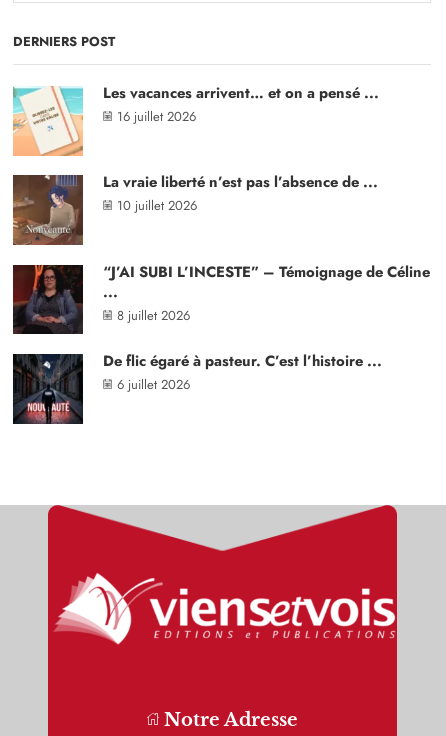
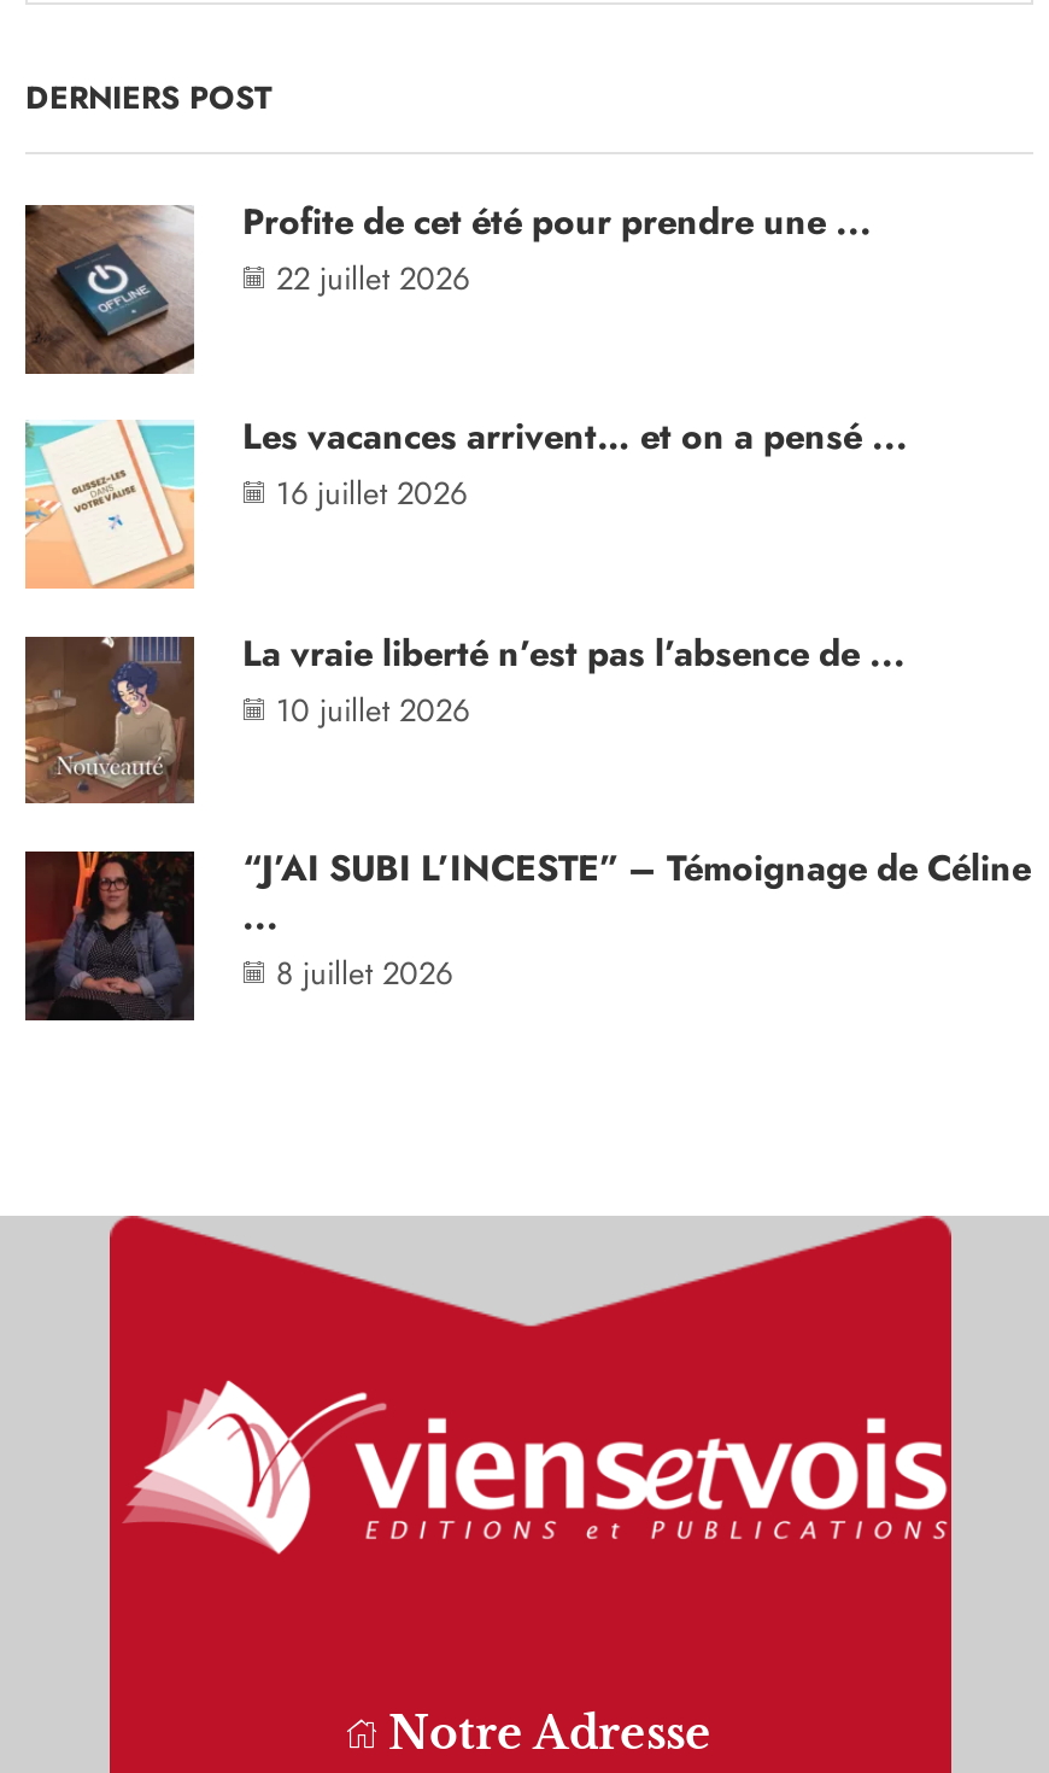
+ [image]
+ Profite de cet été pour prendre une ...
+ 22 juillet 2026

moved down: [image] | Les vacances arrivent… et on a pensé ... | 16 juillet 2026 | La vraie liberté n’est pas l’absence de ... | 10 juillet 2026 | “J’AI SUBI L’INCESTE” – Témoignage de Céline | 8 juillet 2026

- [image]
- De flic égaré à pasteur. C’est l’histoire ...
- 6 juillet 2026
